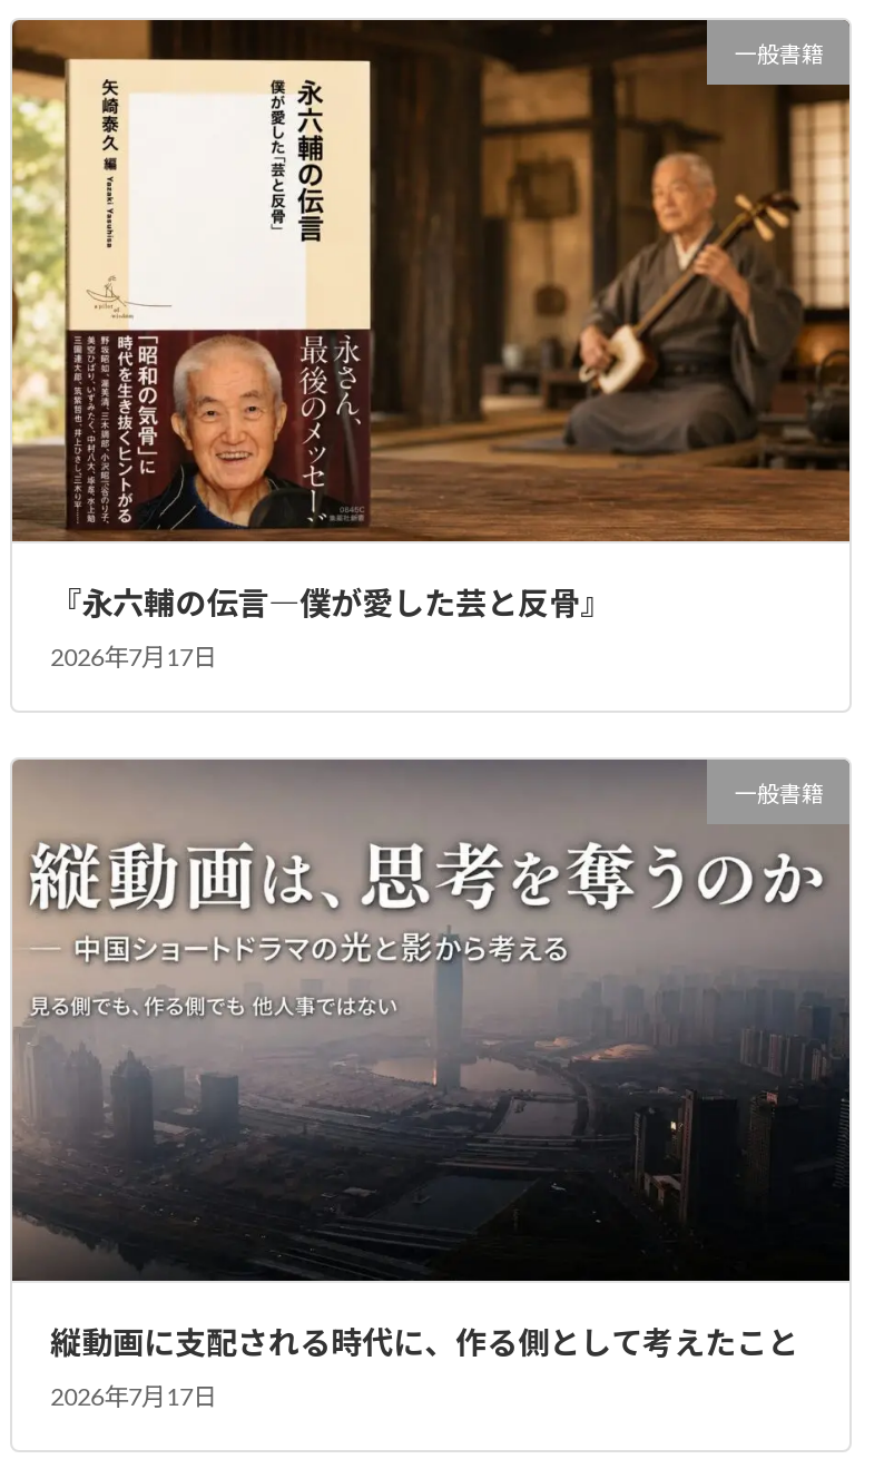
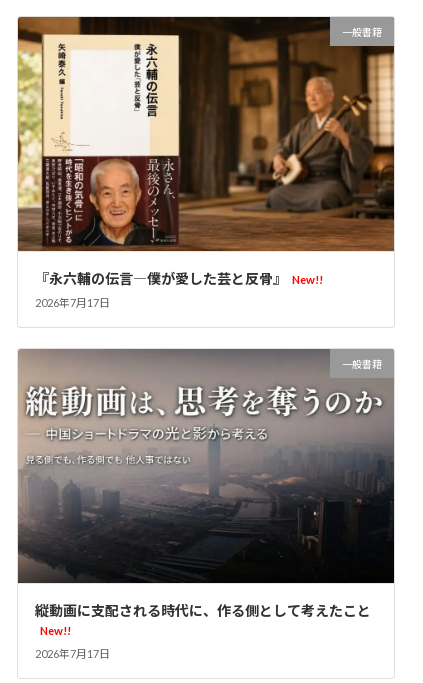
- 『永六輔の伝言―僕が愛した芸と反骨』
+ 『永六輔の伝言―僕が愛した芸と反骨』 New!!

+ New!!
